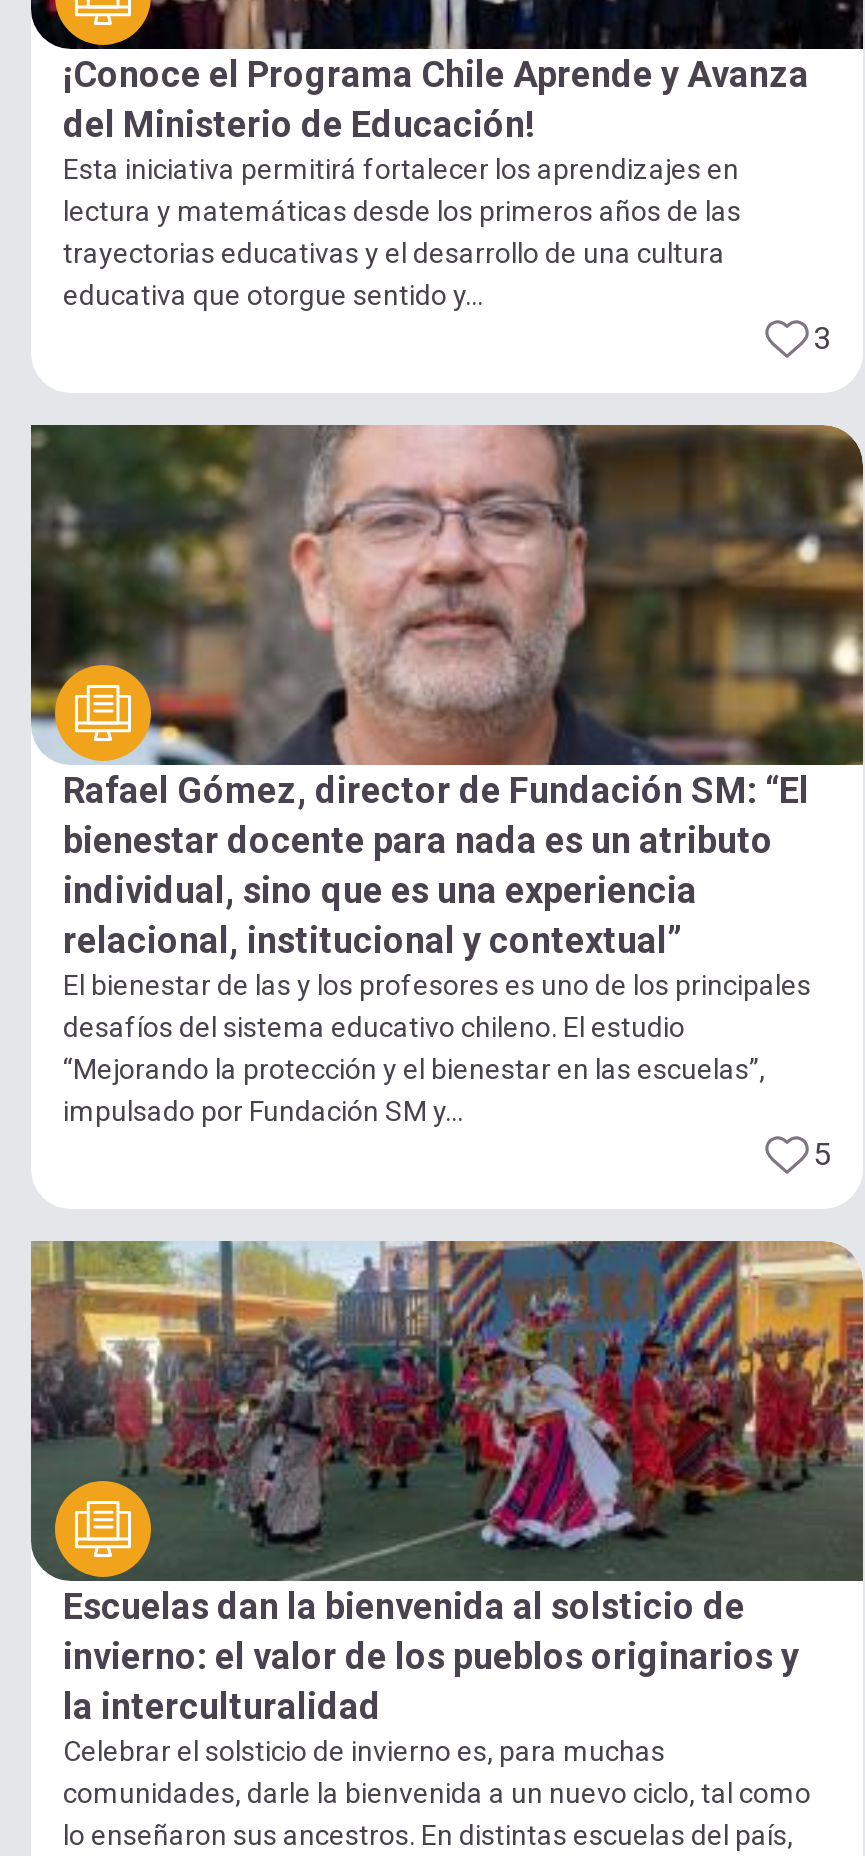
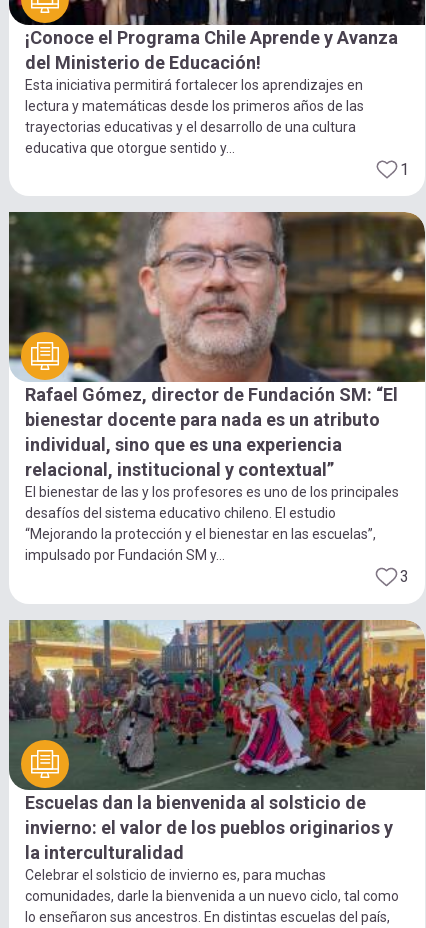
- 3
+ 1

- 5
+ 3
